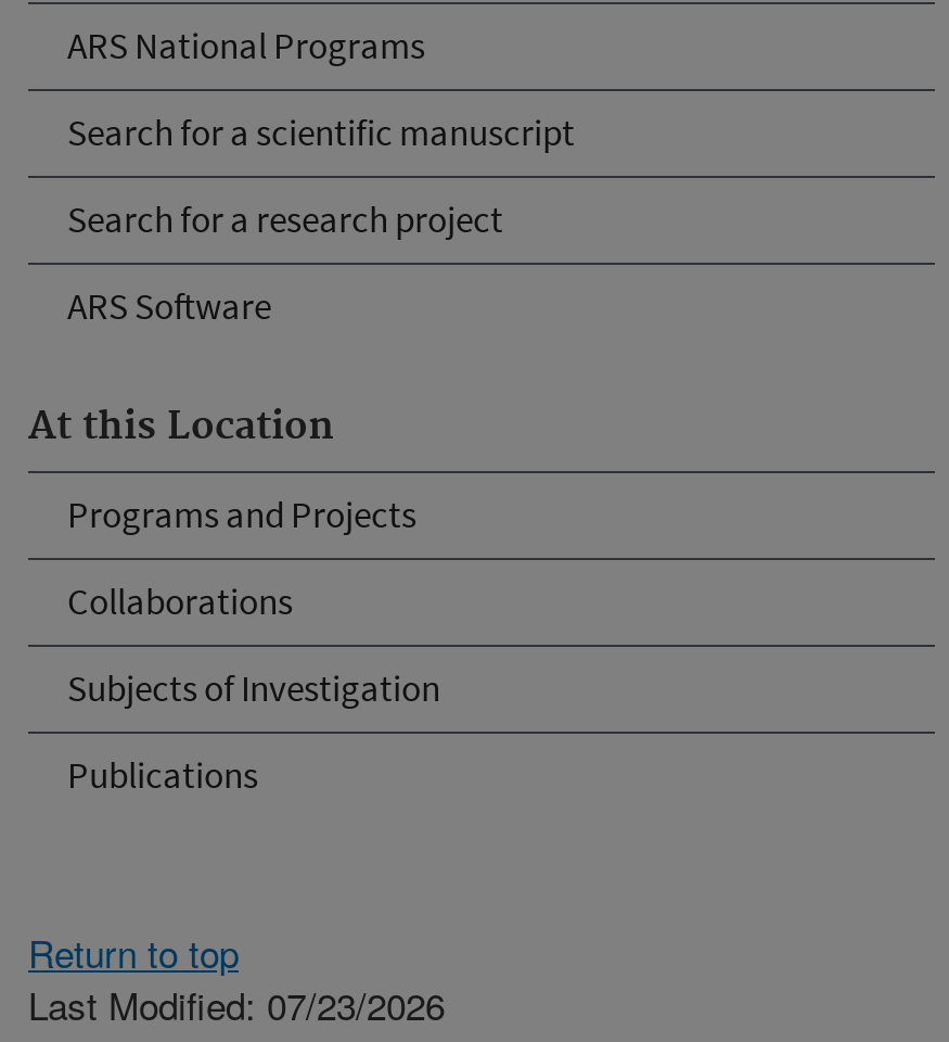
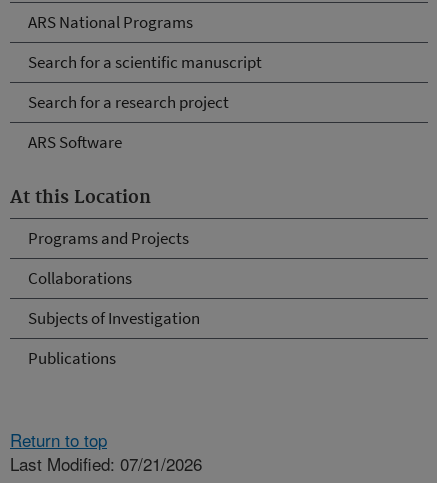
- Last Modified: 07/23/2026
+ Last Modified: 07/21/2026
